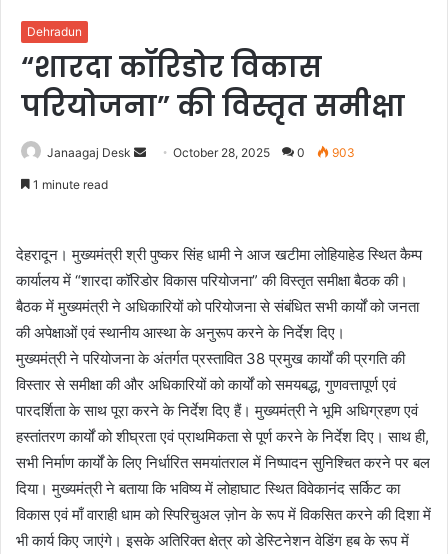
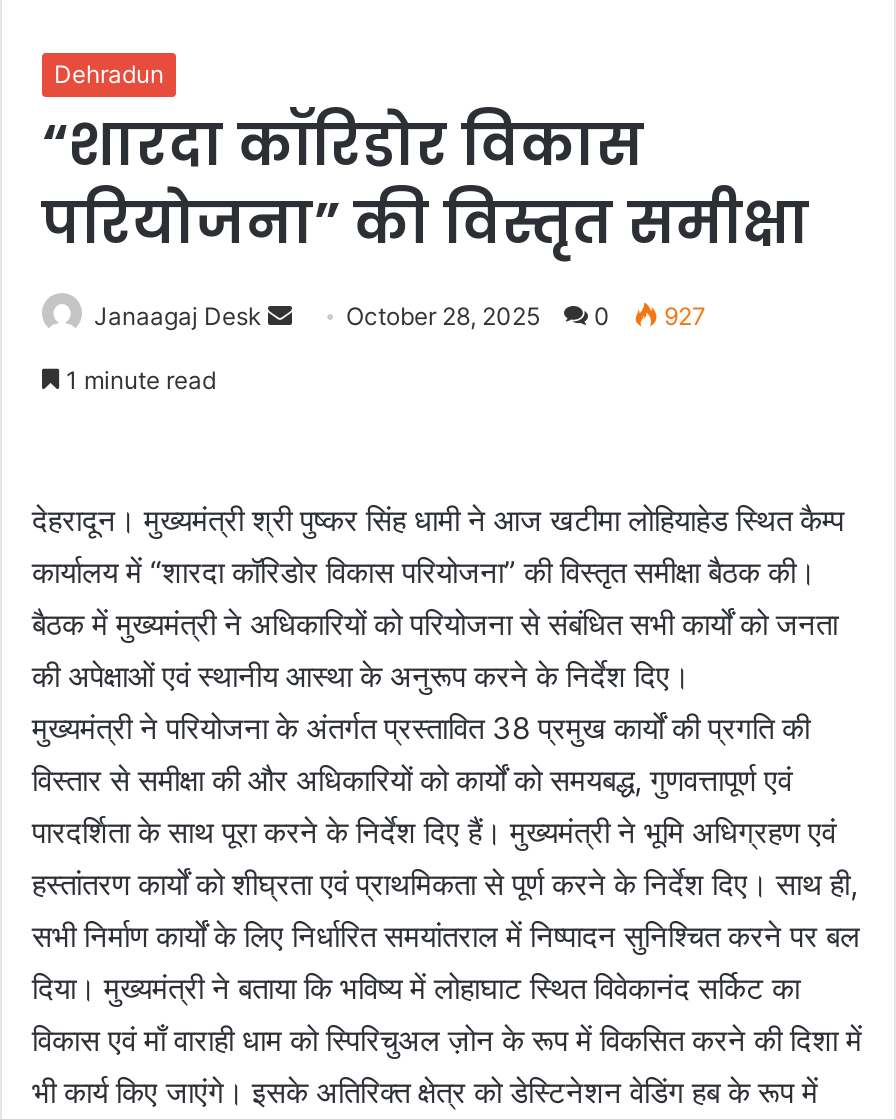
- 903
+ 927
